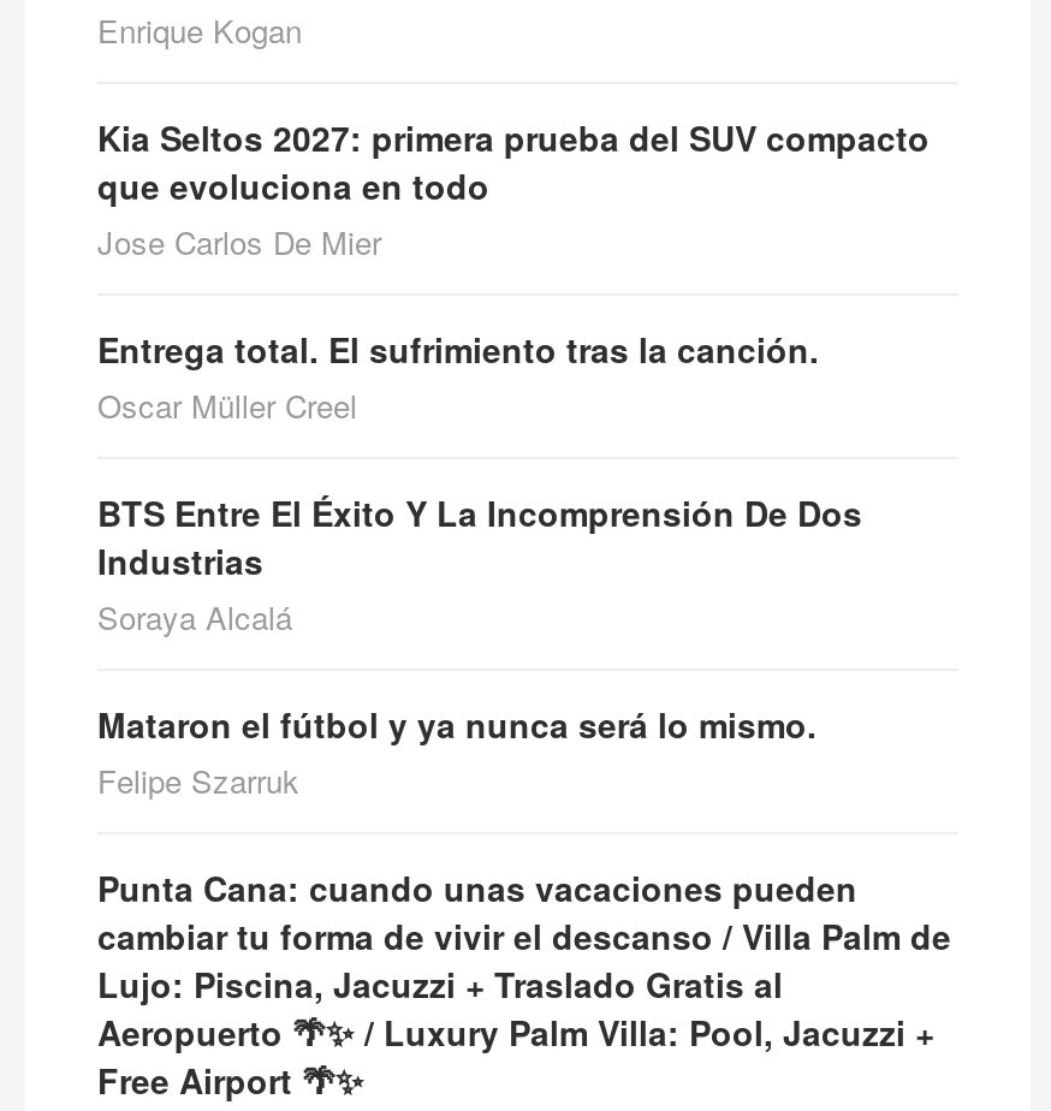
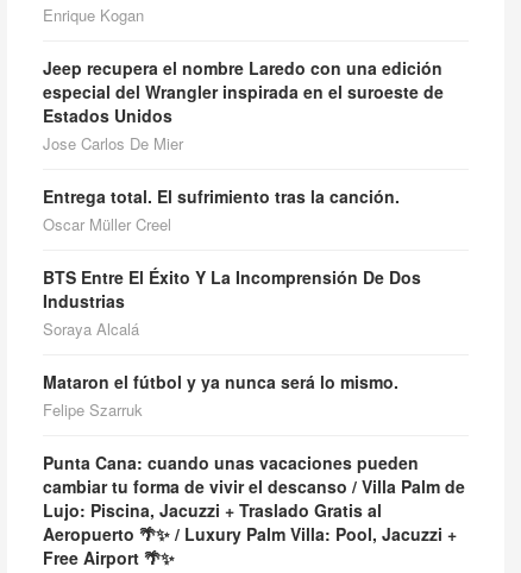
- Kia Seltos 2027: primera prueba del SUV compacto
- que evoluciona en todo
+ Jeep recupera el nombre Laredo con una edición
+ especial del Wrangler inspirada en el suroeste de
+ Estados Unidos
